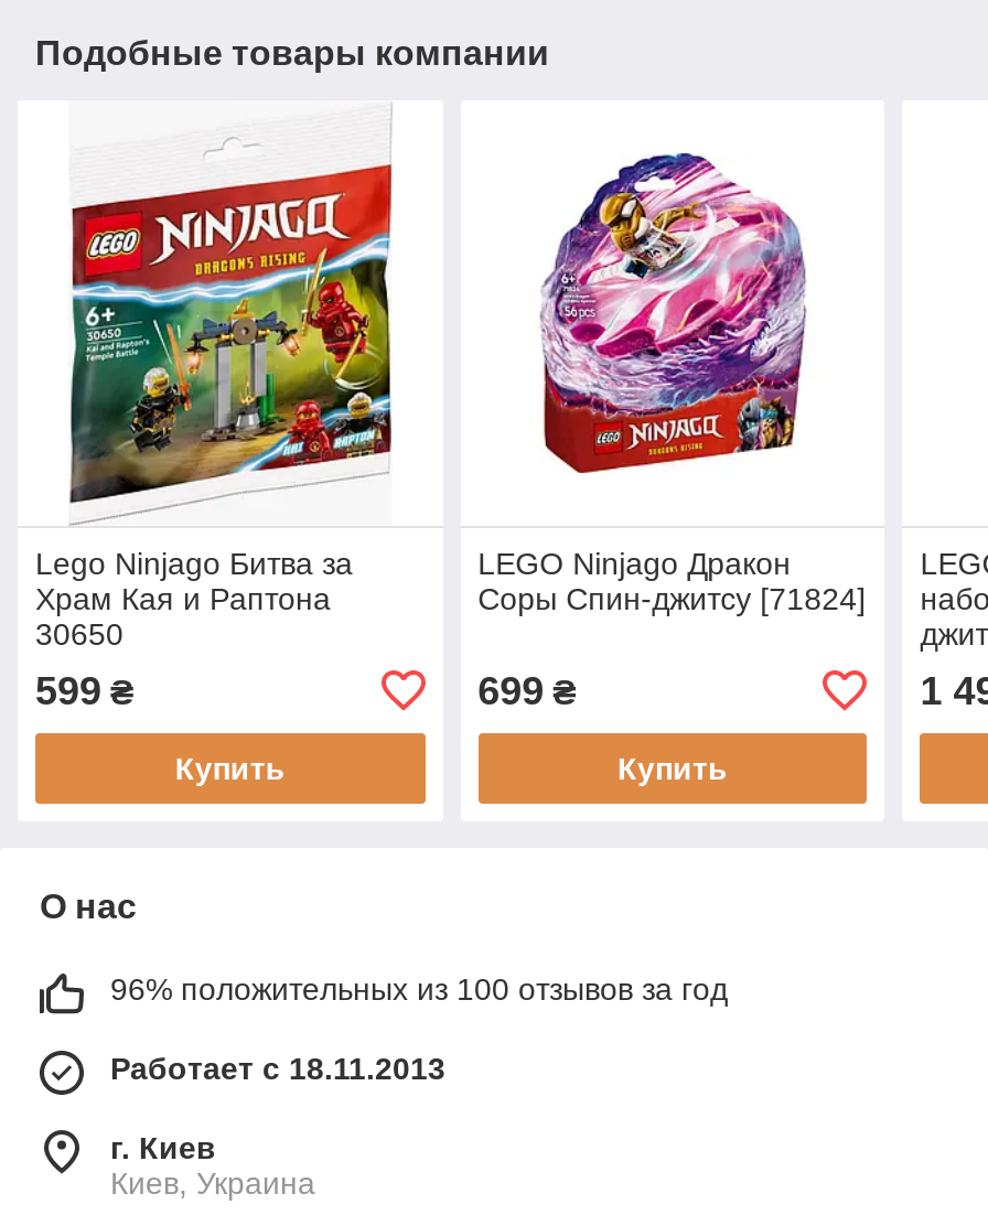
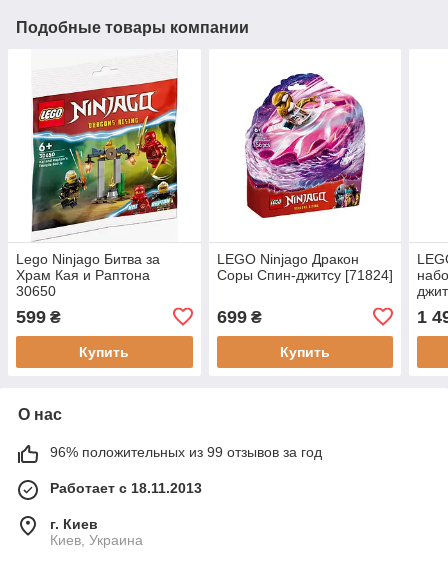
- 96% положительных из 100 отзывов за год
+ 96% положительных из 99 отзывов за год
